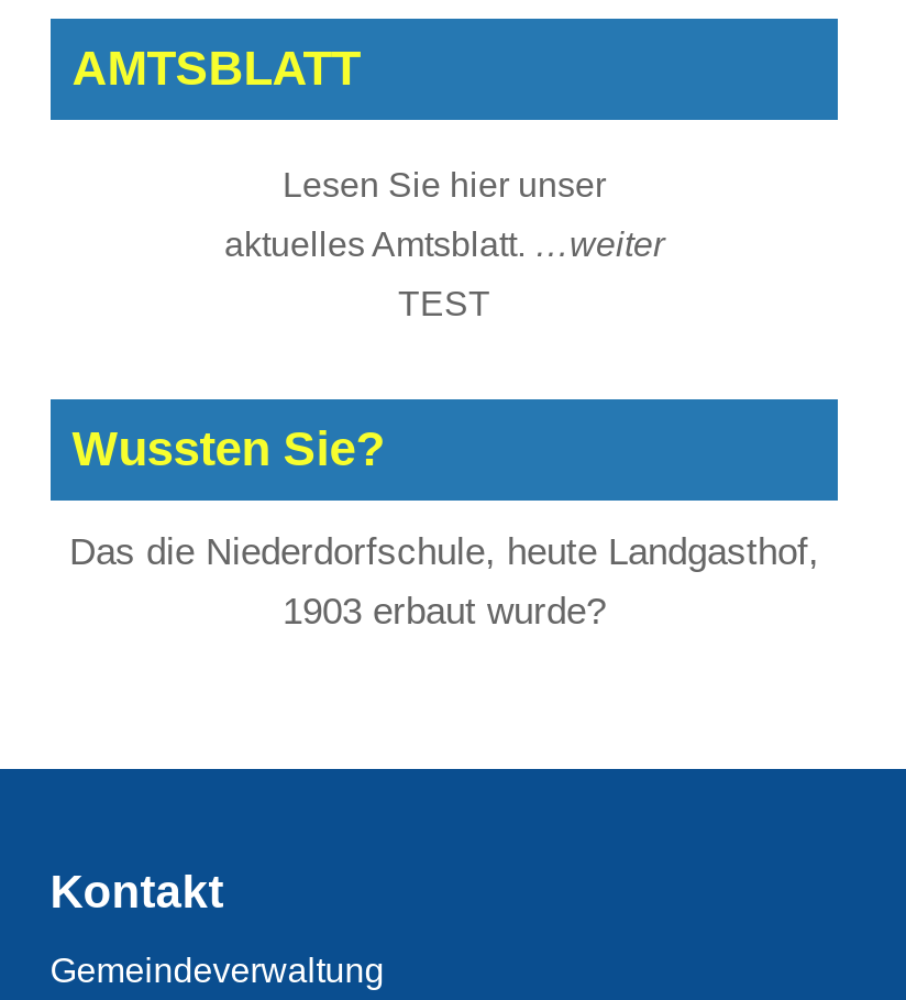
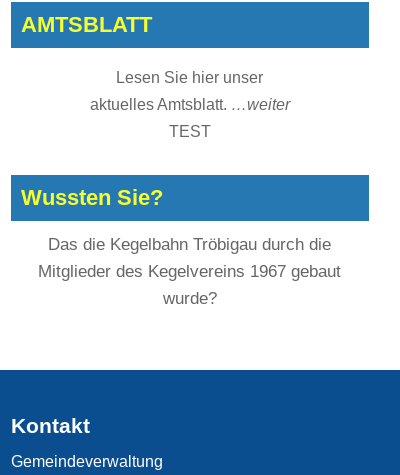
- Das die Niederdorfschule, heute Landgasthof,
- 1903 erbaut wurde?
+ Das die Kegelbahn Tröbigau durch die
+ Mitglieder des Kegelvereins 1967 gebaut
+ wurde?
